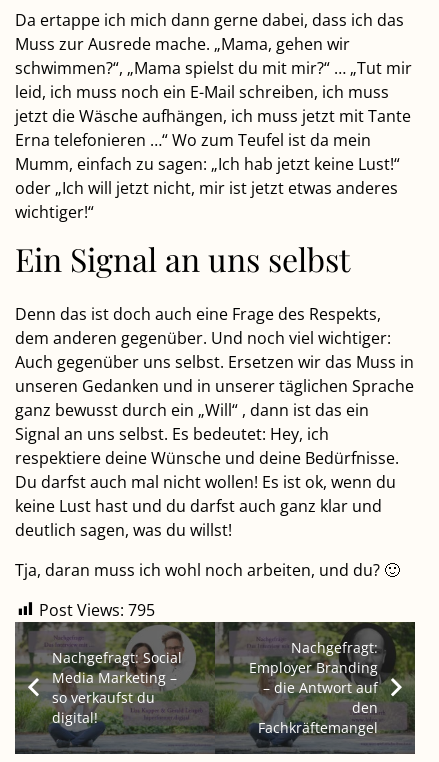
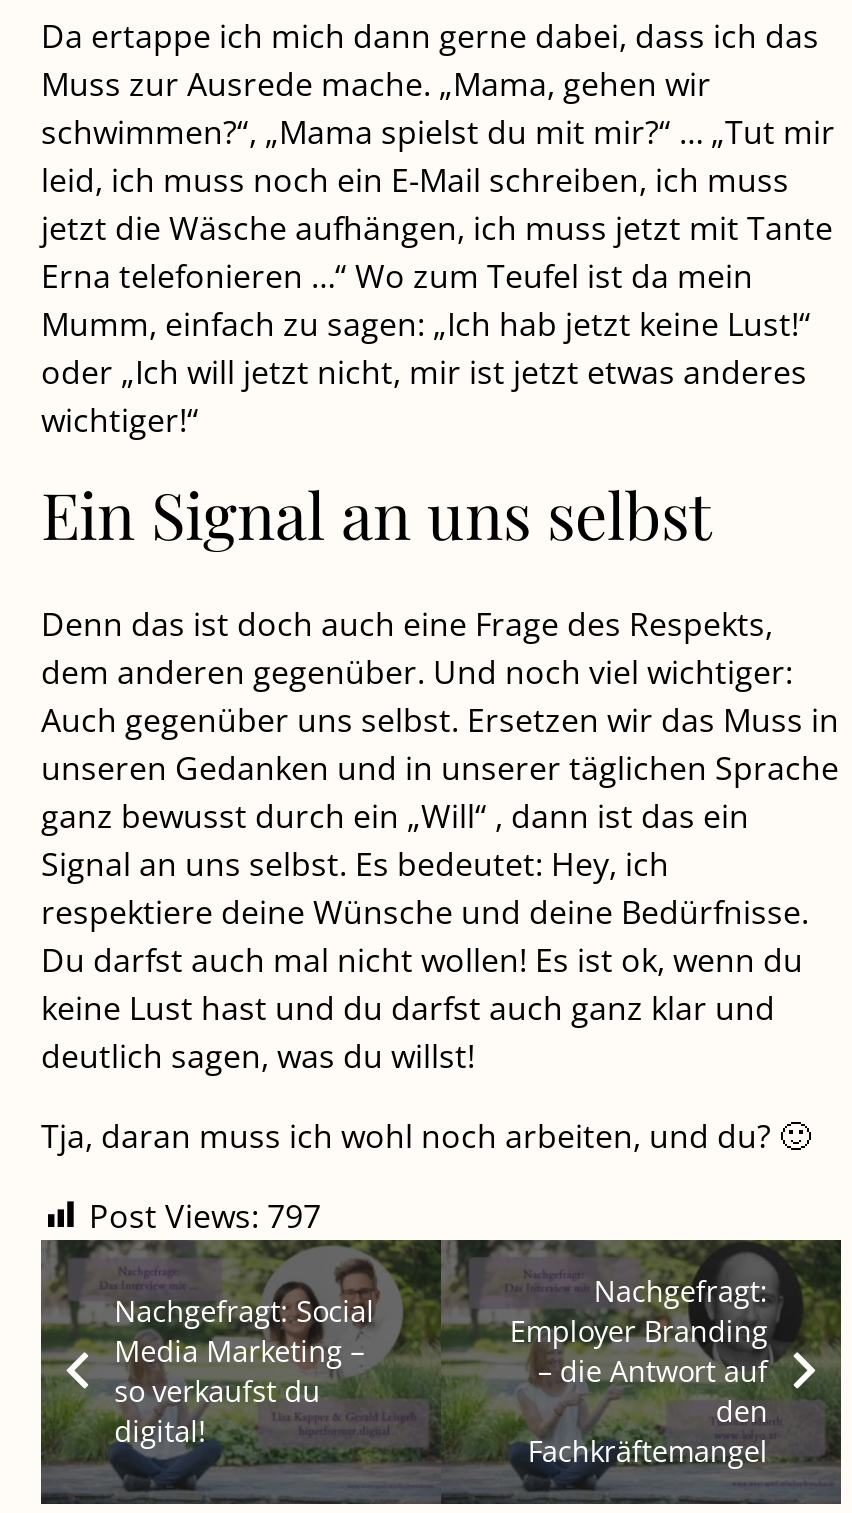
- Post Views: 795
+ Post Views: 797
